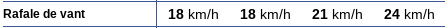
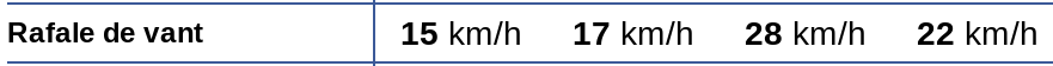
- 18 km/h
+ 15 km/h

- 18 km/h
+ 17 km/h

- 21 km/h
+ 28 km/h

- 24 km/h
+ 22 km/h
